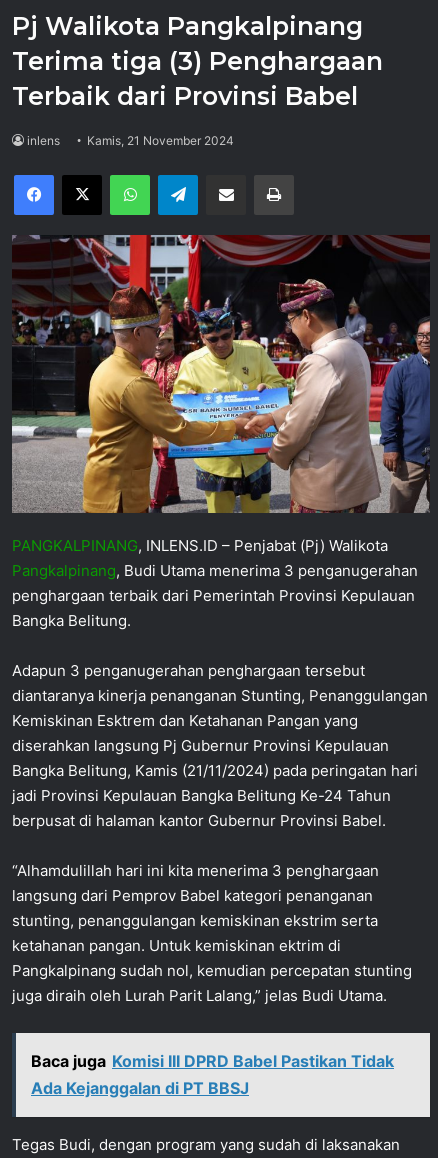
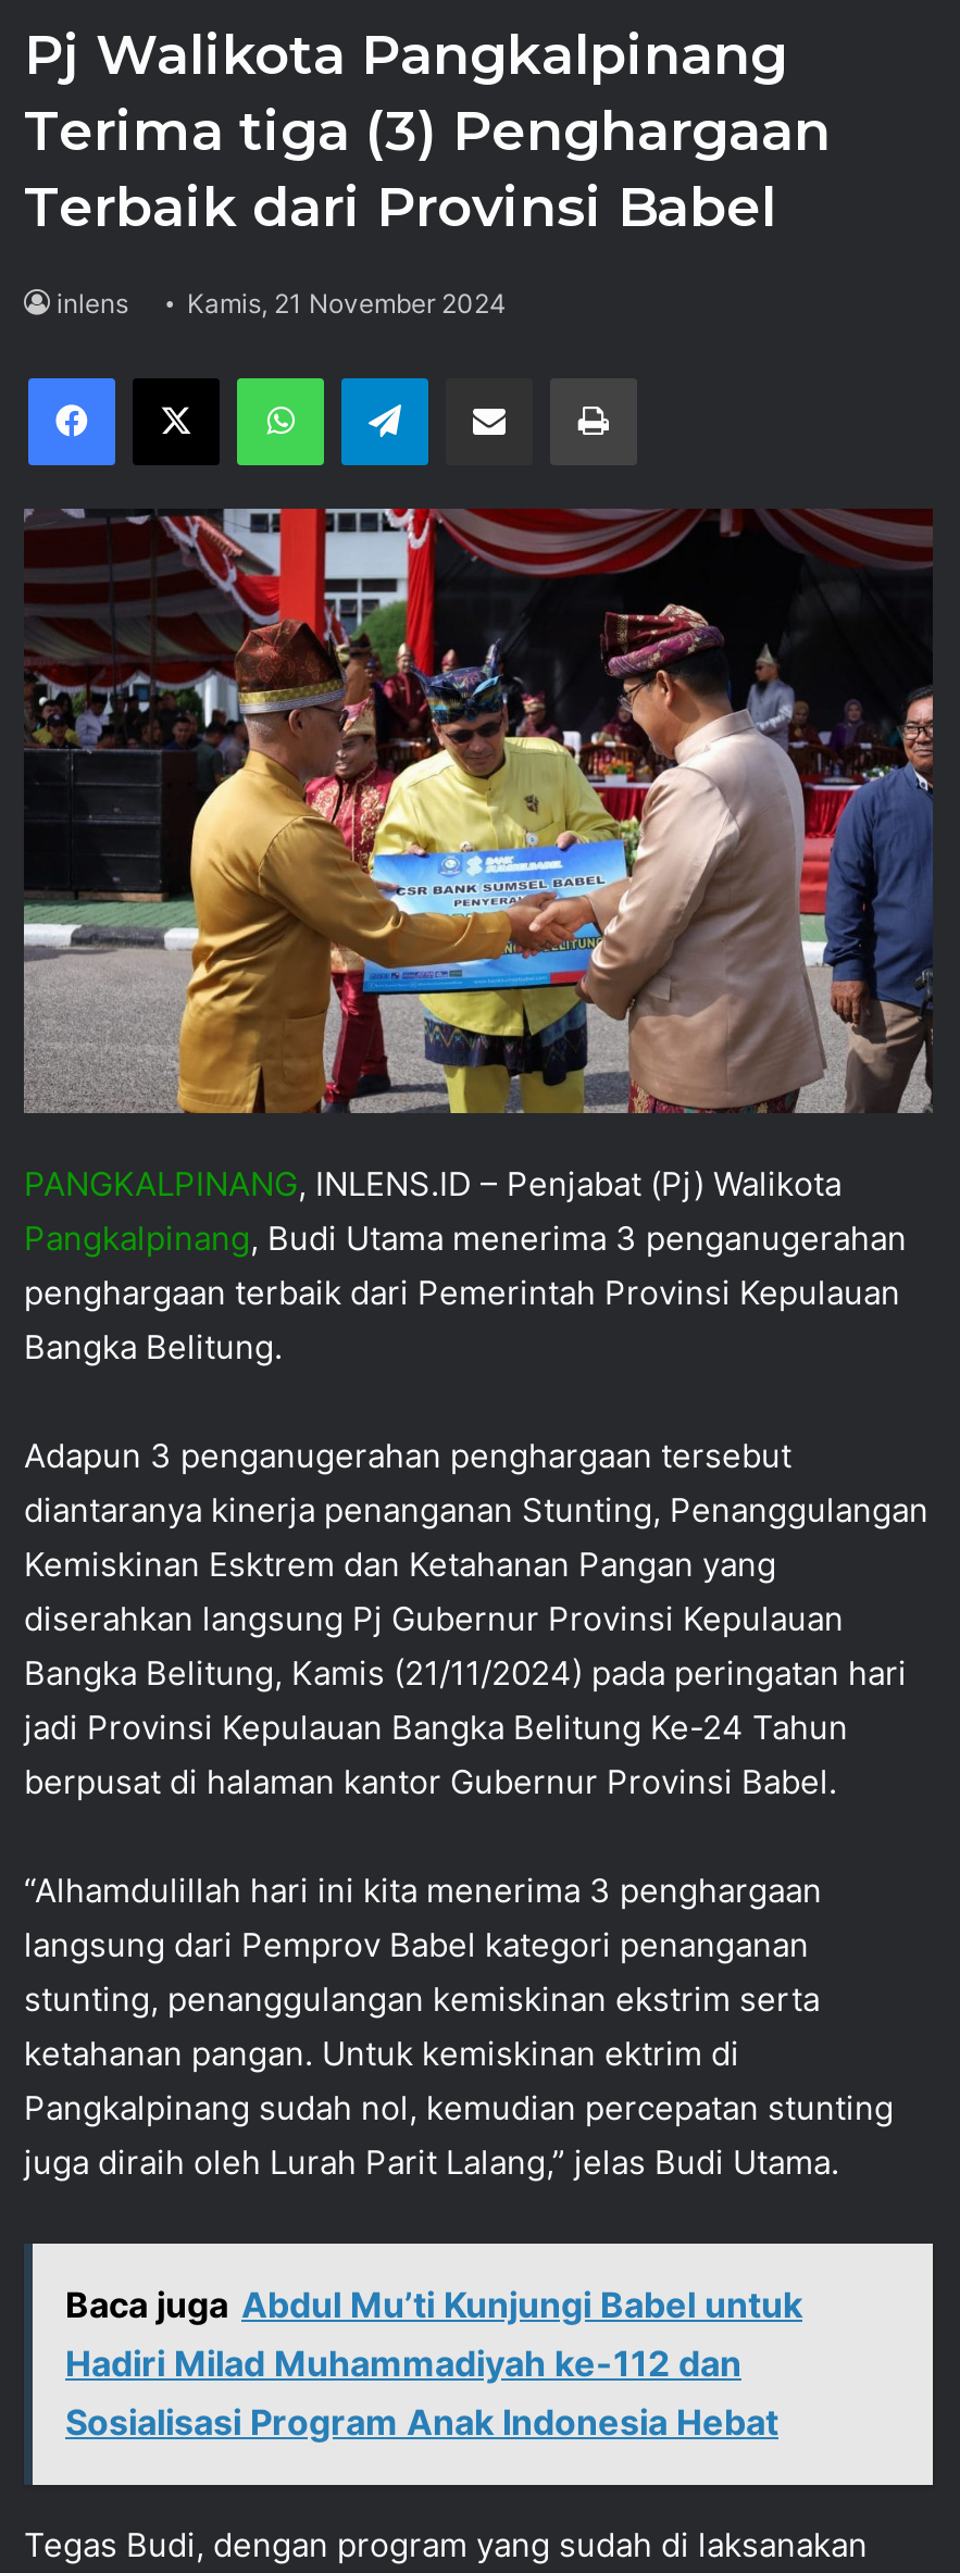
- Baca juga Komisi III DPRD Babel Pastikan Tidak
- Ada Kejanggalan di PT BBSJ
+ Baca juga Abdul Mu’ti Kunjungi Babel untuk
+ Hadiri Milad Muhammadiyah ke-112 dan
+ Sosialisasi Program Anak Indonesia Hebat
